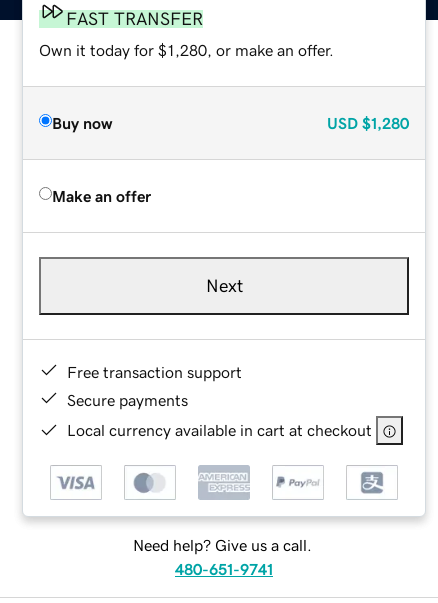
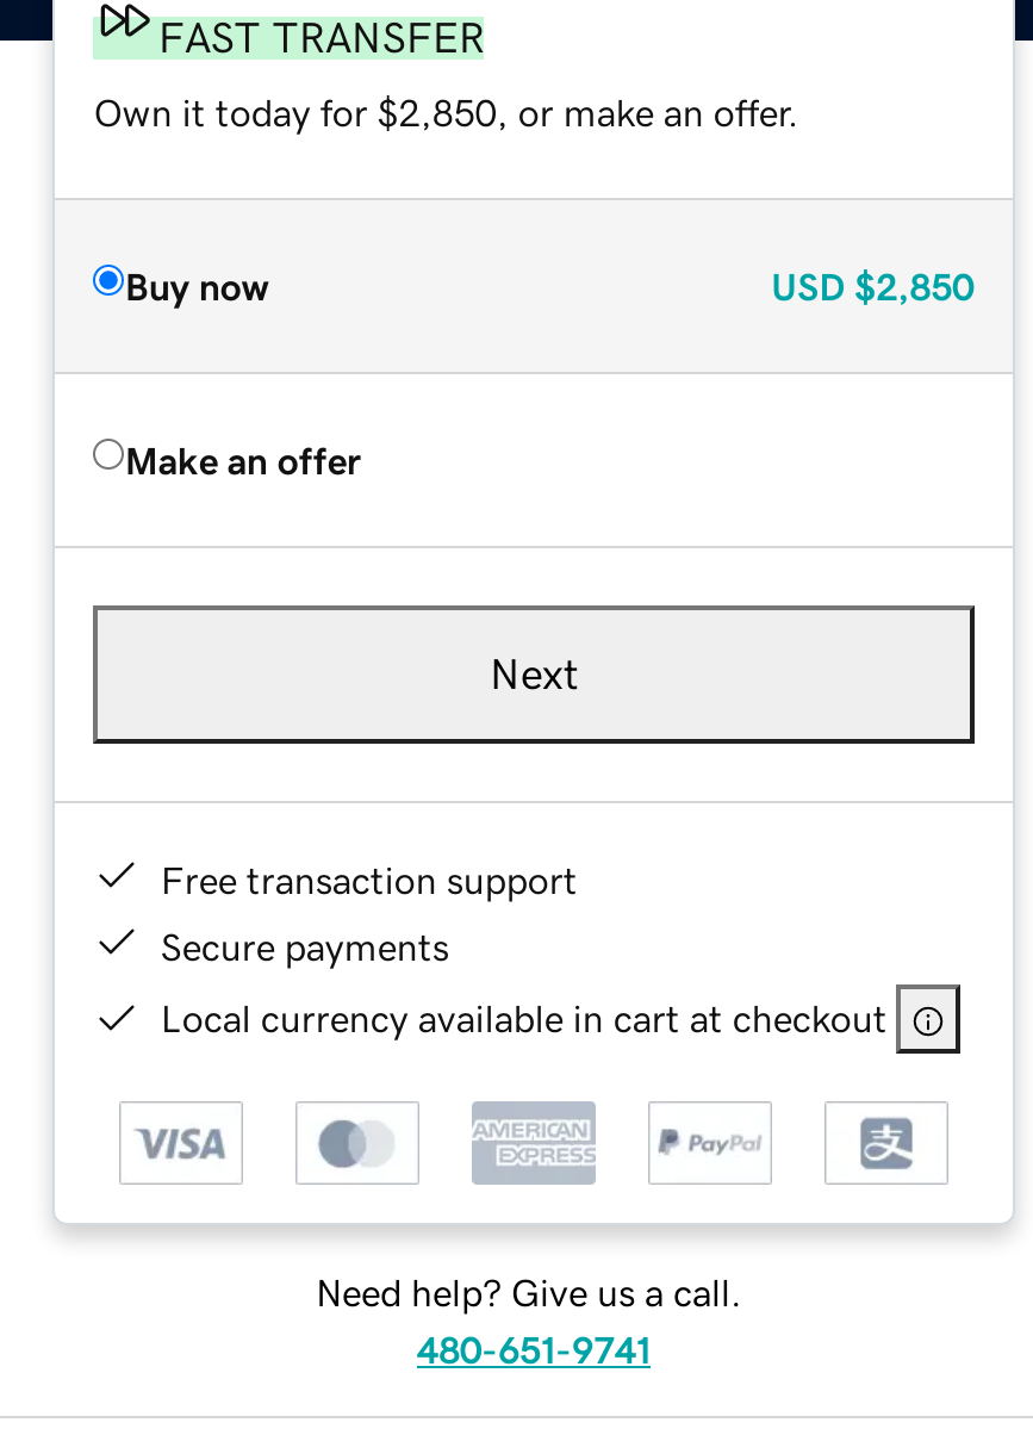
- Own it today for $1,280, or make an offer.
+ Own it today for $2,850, or make an offer.

- USD $1,280
+ USD $2,850
